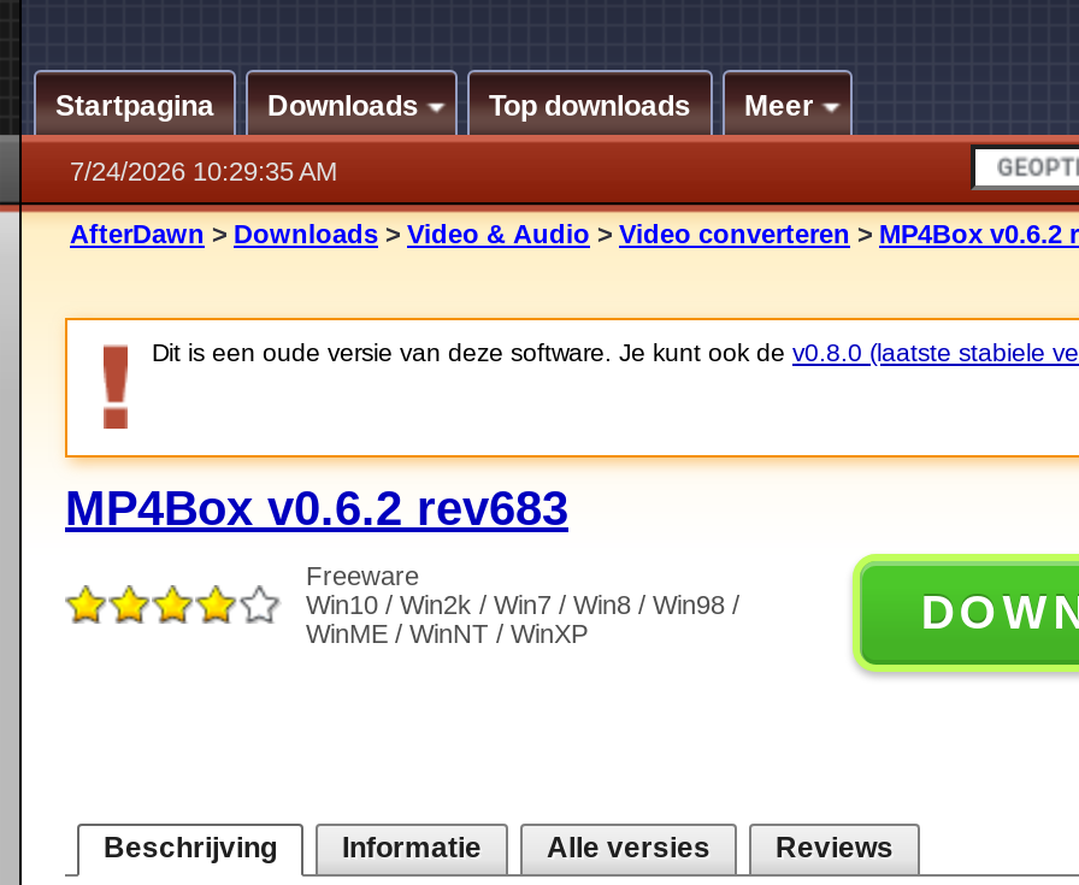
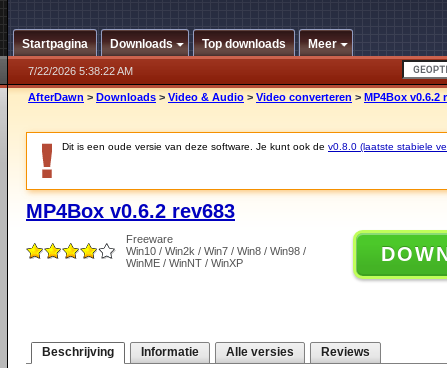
- 7/24/2026 10:29:35 AM
+ 7/22/2026 5:38:22 AM
